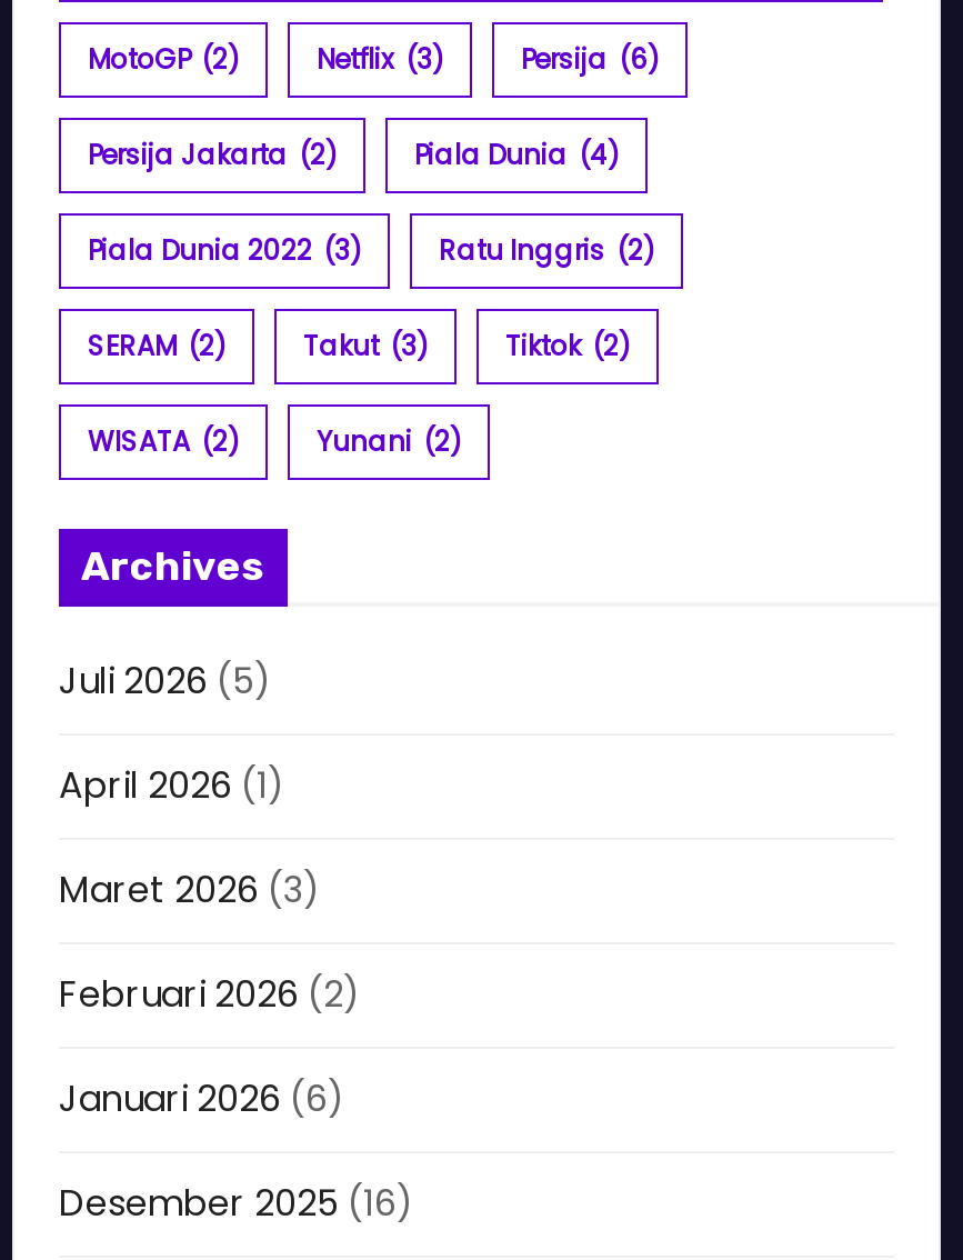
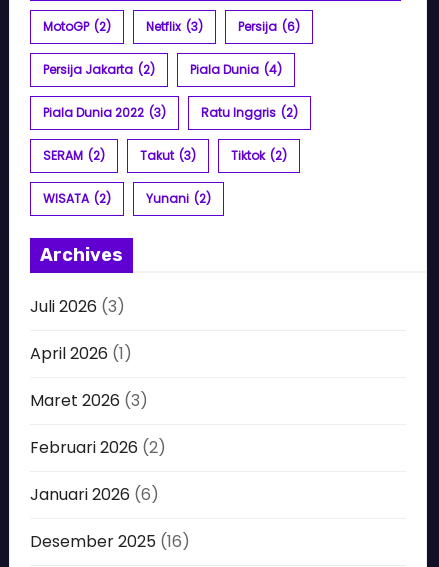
- Juli 2026 (5)
+ Juli 2026 (3)
